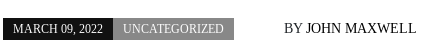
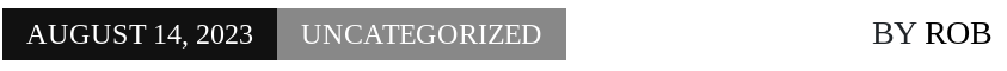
- MARCH 09, 2022 UNCATEGORIZED
+ AUGUST 14, 2023 UNCATEGORIZED

- BY JOHN MAXWELL
+ BY ROB
